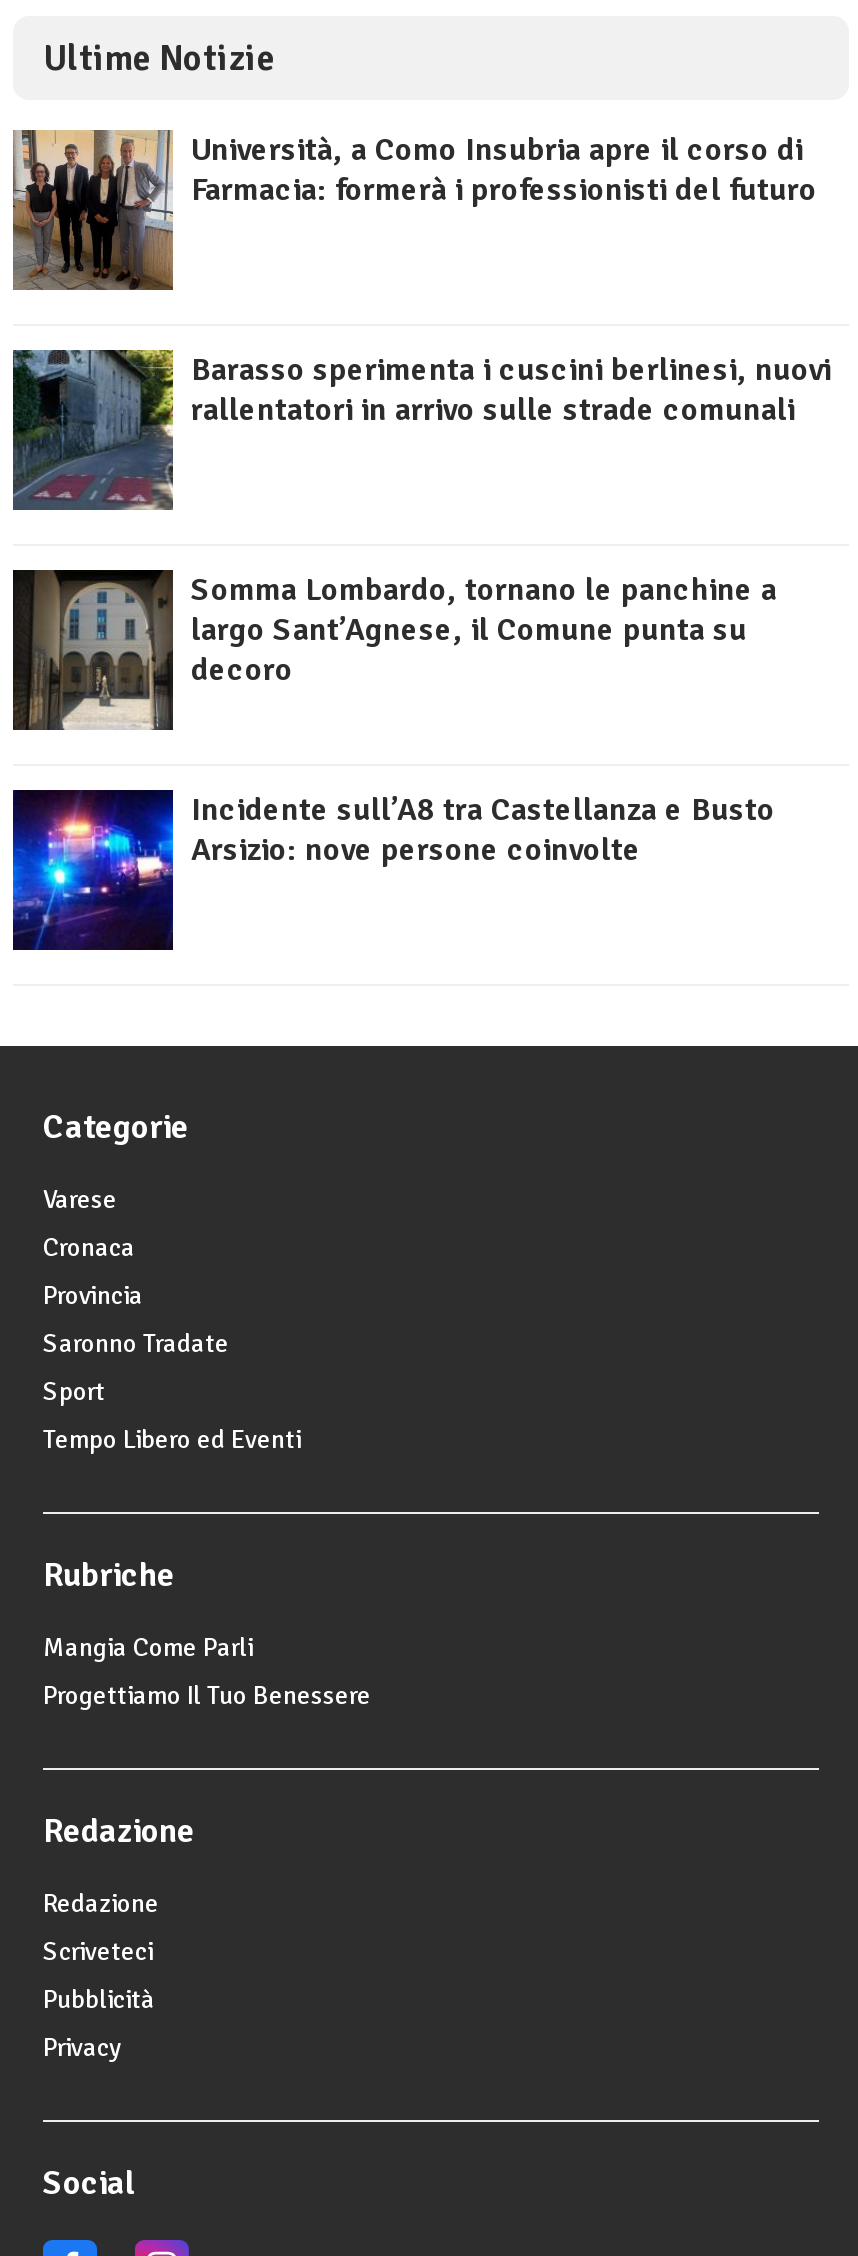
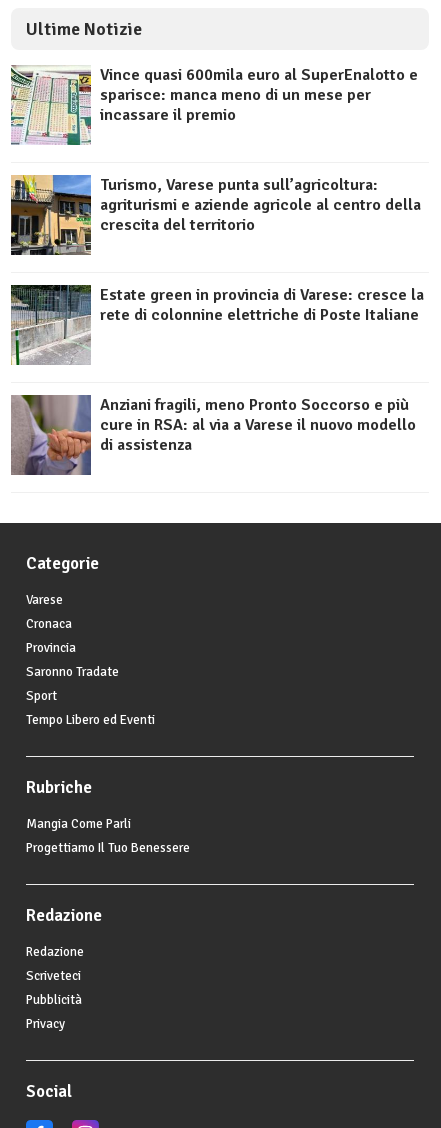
- [image]
- Università, a Como Insubria apre il corso di
- Farmacia: formerà i professionisti del futuro
+ [image]
+ Vince quasi 600mila euro al SuperEnalotto e
+ sparisce: manca meno di un mese per
+ incassare il premio

- [image]
- Barasso sperimenta i cuscini berlinesi, nuovi
- rallentatori in arrivo sulle strade comunali
+ [image]
+ Turismo, Varese punta sull’agricoltura:
+ agriturismi e aziende agricole al centro della
+ crescita del territorio

- [image]
- Somma Lombardo, tornano le panchine a
- largo Sant’Agnese, il Comune punta su
- decoro
+ [image]
+ Estate green in provincia di Varese: cresce la
+ rete di colonnine elettriche di Poste Italiane

- [image]
- Incidente sull’A8 tra Castellanza e Busto
- Arsizio: nove persone coinvolte
+ [image]
+ Anziani fragili, meno Pronto Soccorso e più
+ cure in RSA: al via a Varese il nuovo modello
+ di assistenza
